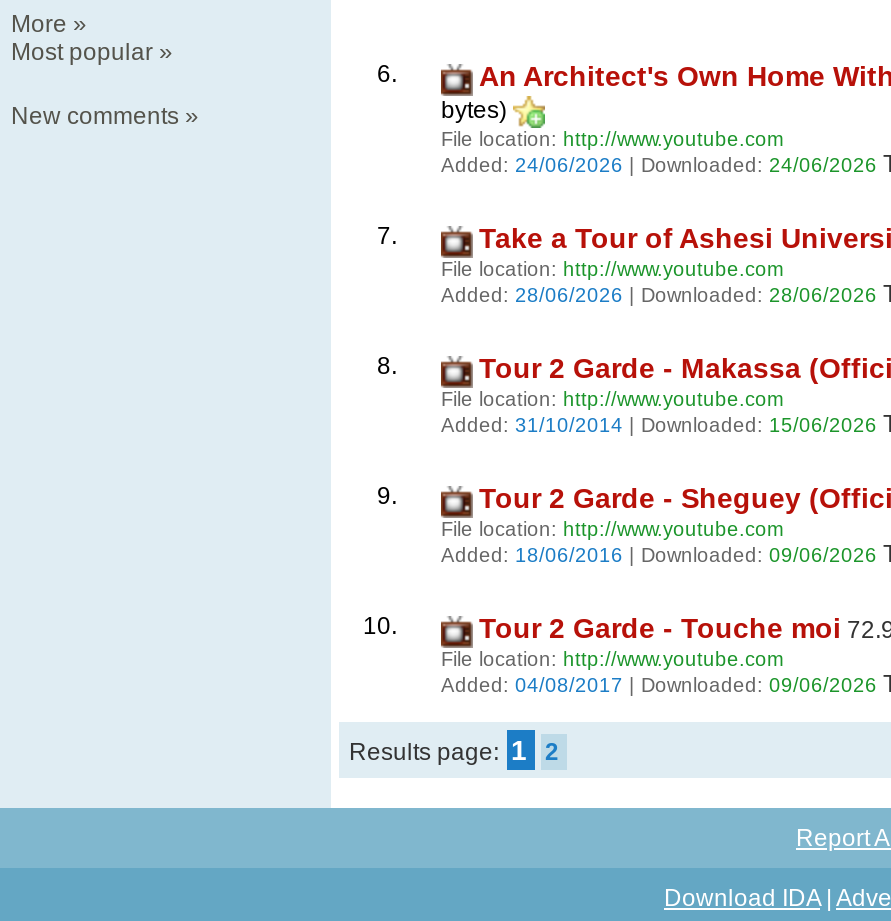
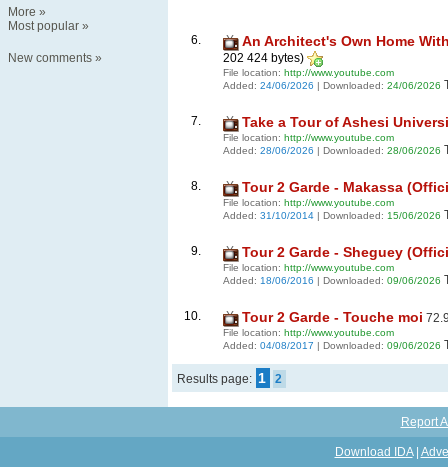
- bytes)
+ 202 424 bytes)
